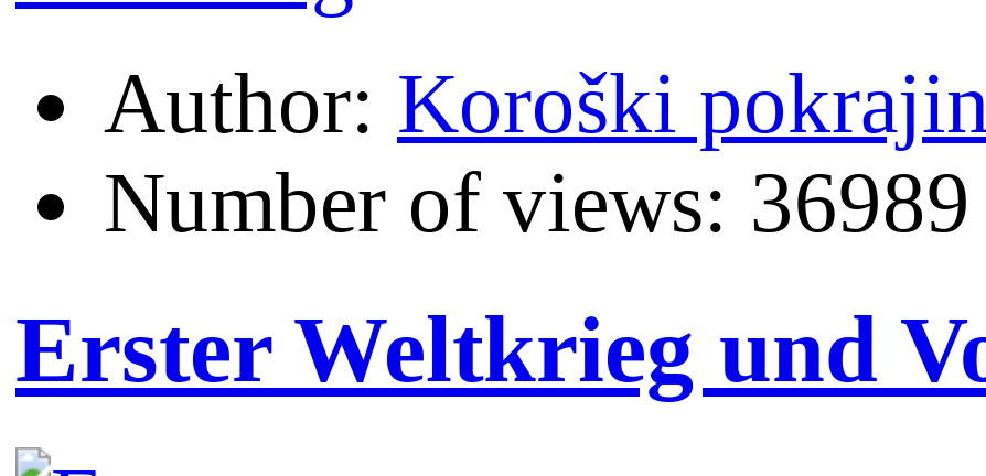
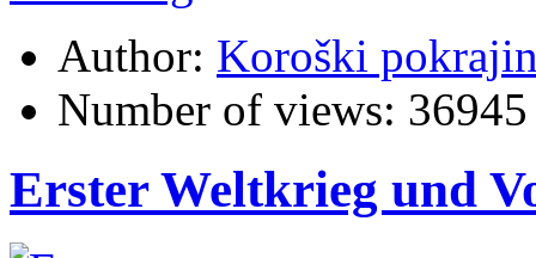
- Number of views: 36989
+ Number of views: 36945
